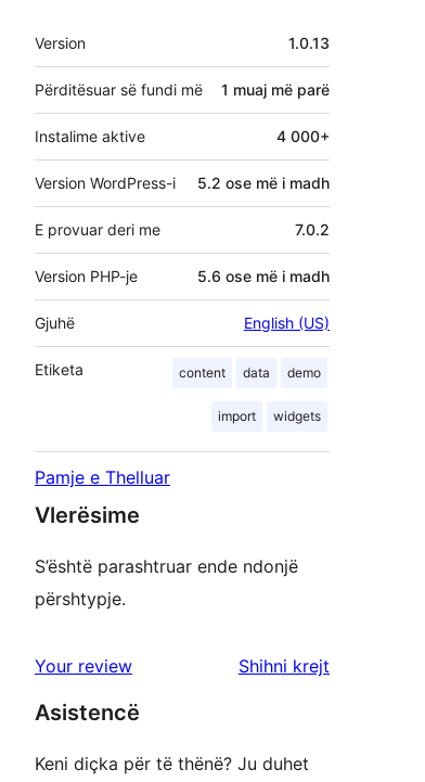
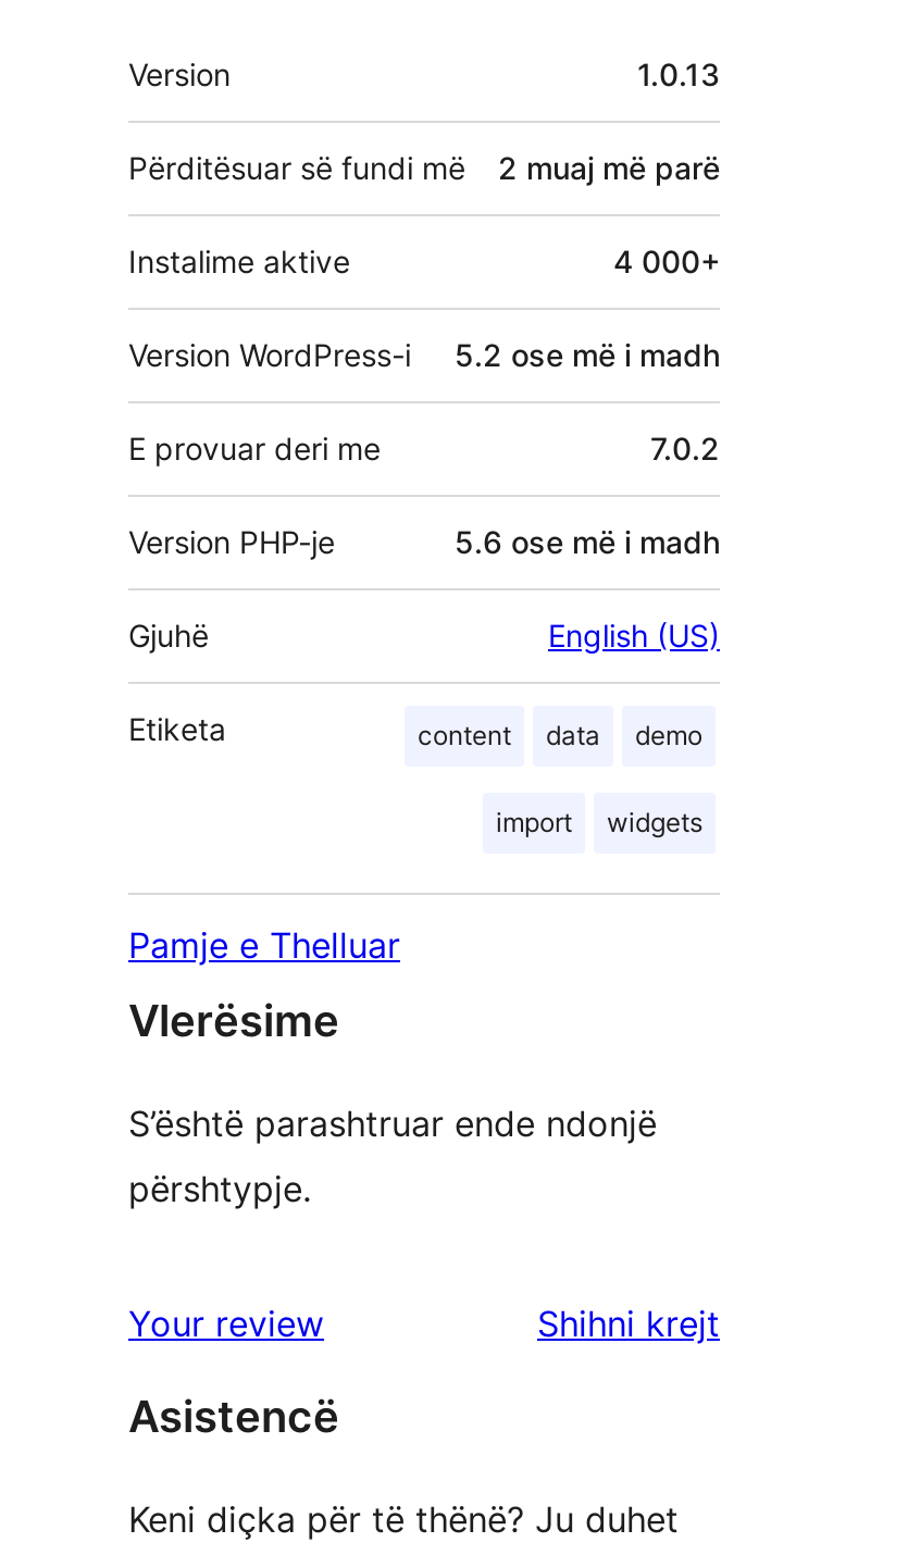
- Përditësuar së fundi më 1 muaj më parë
+ Përditësuar së fundi më 2 muaj më parë
